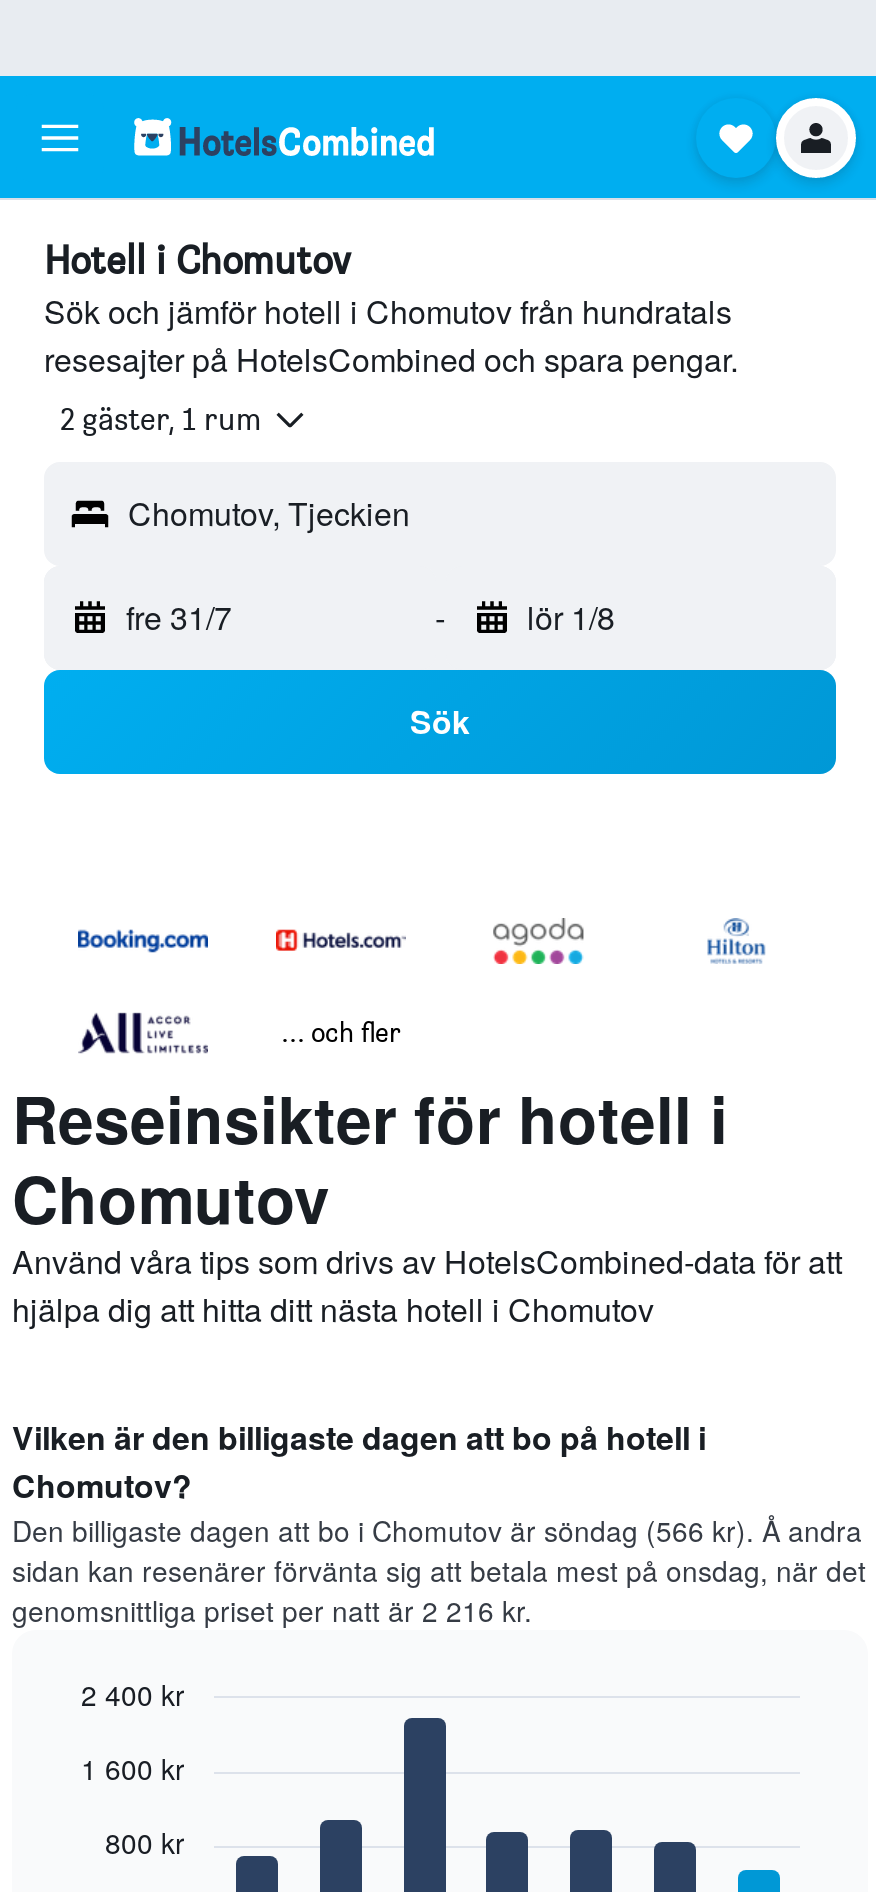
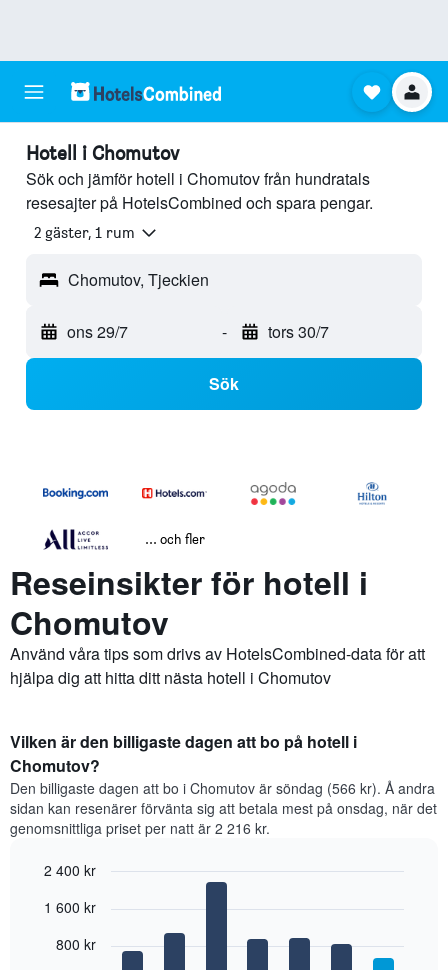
- fre 31/7
+ ons 29/7

- lör 1/8
+ tors 30/7
